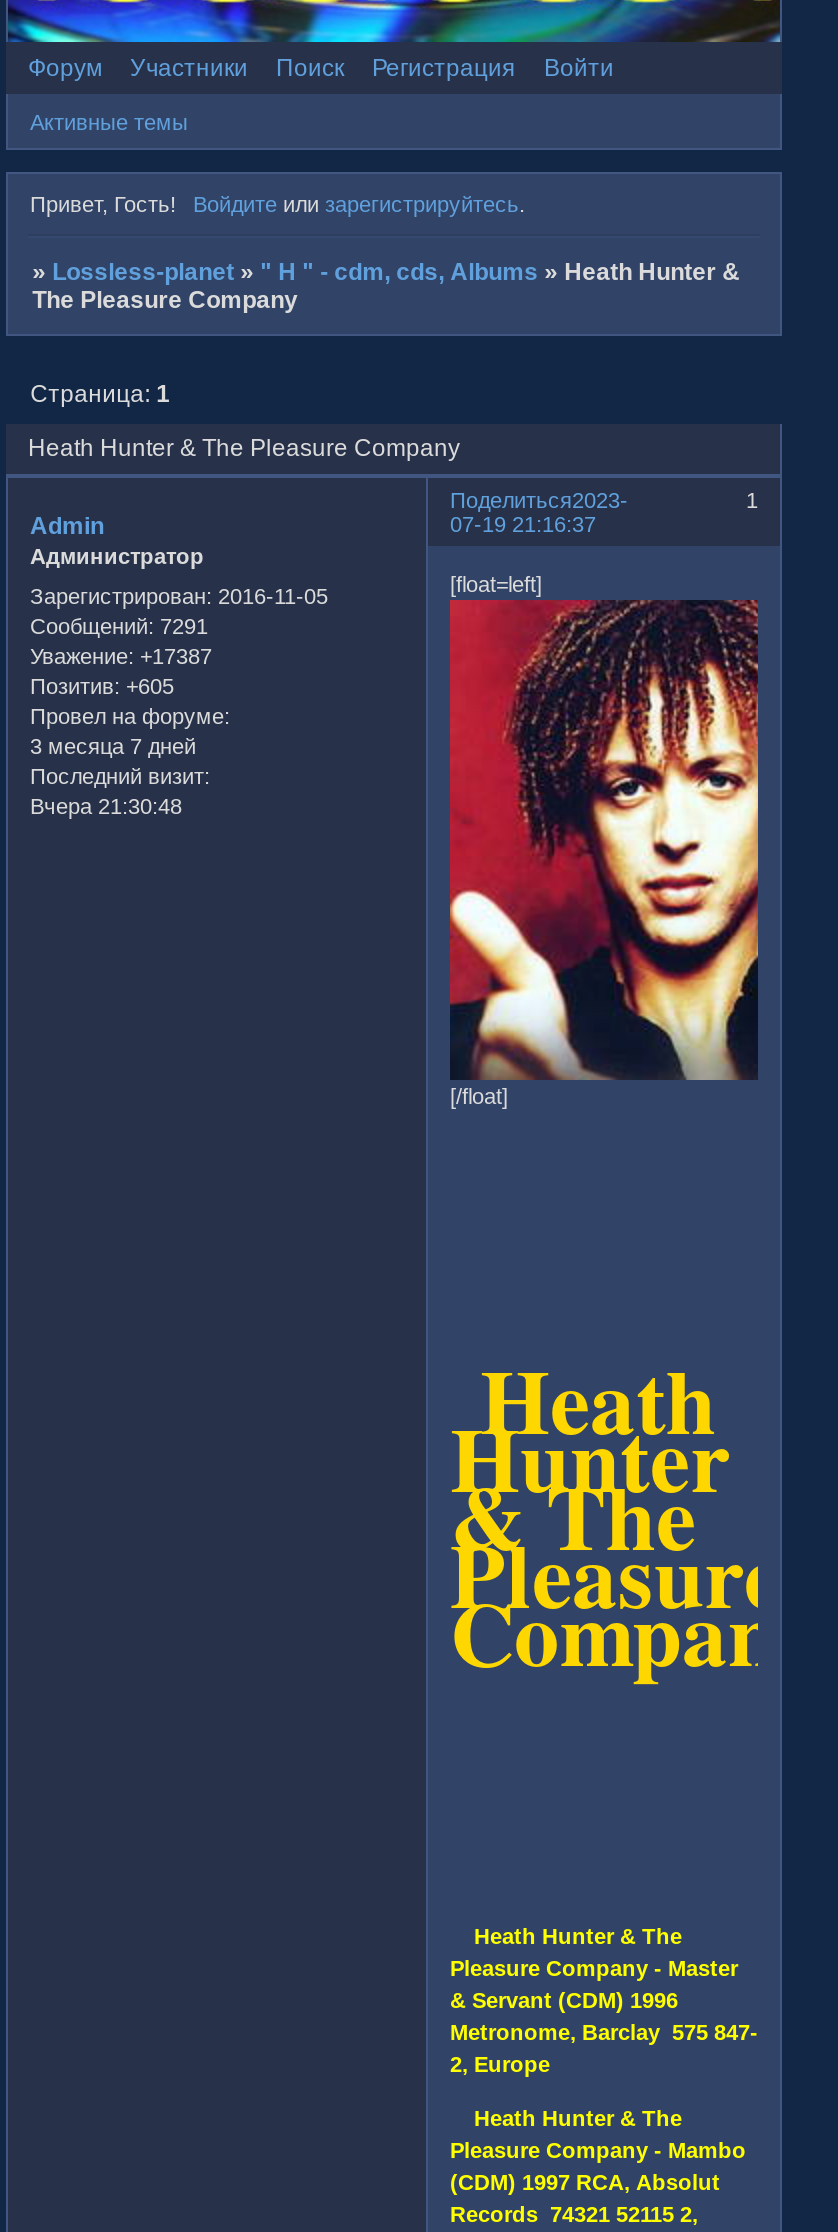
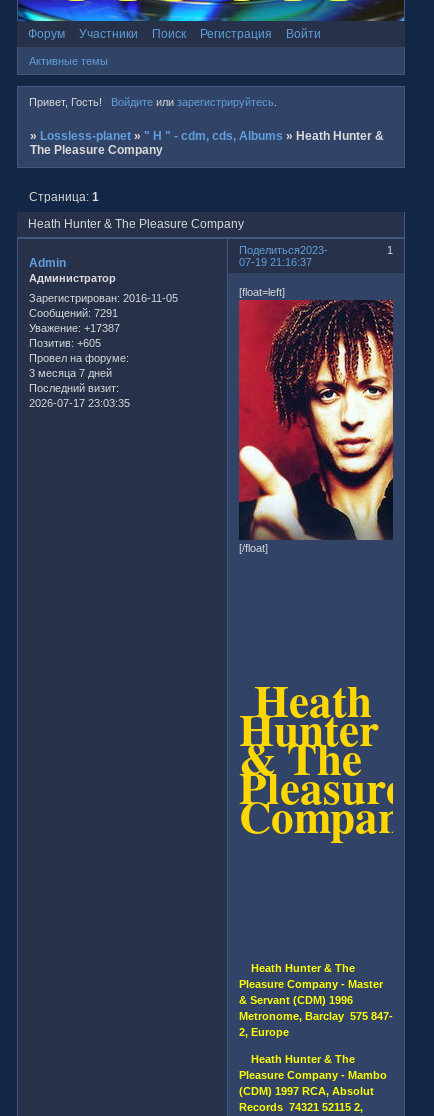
- Вчера 21:30:48
+ 2026-07-17 23:03:35
